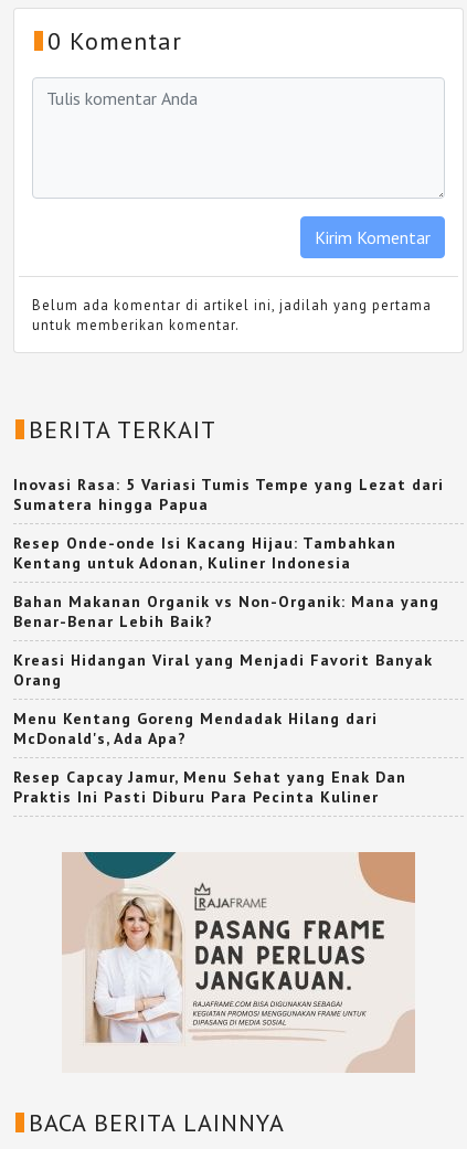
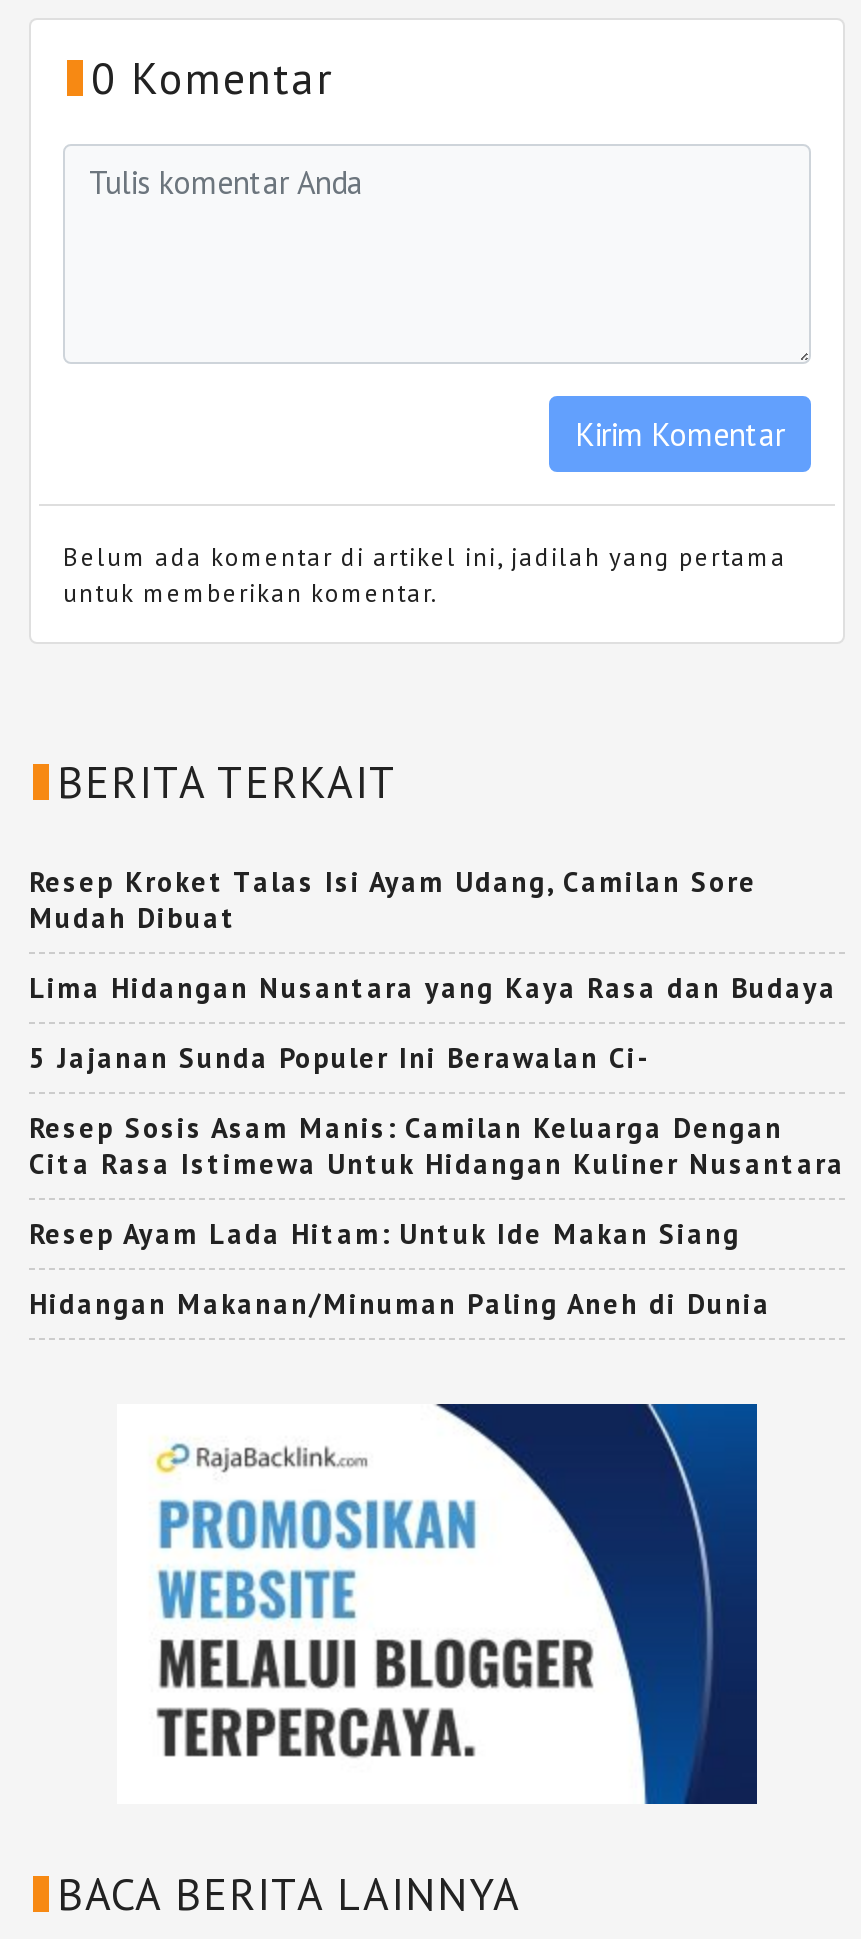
- Inovasi Rasa: 5 Variasi Tumis Tempe yang Lezat dari
- Sumatera hingga Papua
+ Resep Kroket Talas Isi Ayam Udang, Camilan Sore
+ Mudah Dibuat

- Resep Onde-onde Isi Kacang Hijau: Tambahkan
- Kentang untuk Adonan, Kuliner Indonesia
+ Lima Hidangan Nusantara yang Kaya Rasa dan Budaya

- Bahan Makanan Organik vs Non-Organik: Mana yang
- Benar-Benar Lebih Baik?
+ 5 Jajanan Sunda Populer Ini Berawalan Ci-

- Kreasi Hidangan Viral yang Menjadi Favorit Banyak
- Orang
+ Resep Sosis Asam Manis: Camilan Keluarga Dengan
+ Cita Rasa Istimewa Untuk Hidangan Kuliner Nusantara

- Menu Kentang Goreng Mendadak Hilang dari
- McDonald's, Ada Apa?
+ Resep Ayam Lada Hitam: Untuk Ide Makan Siang

- Resep Capcay Jamur, Menu Sehat yang Enak Dan
- Praktis Ini Pasti Diburu Para Pecinta Kuliner
+ Hidangan Makanan/Minuman Paling Aneh di Dunia

- [image]
+ [image]
